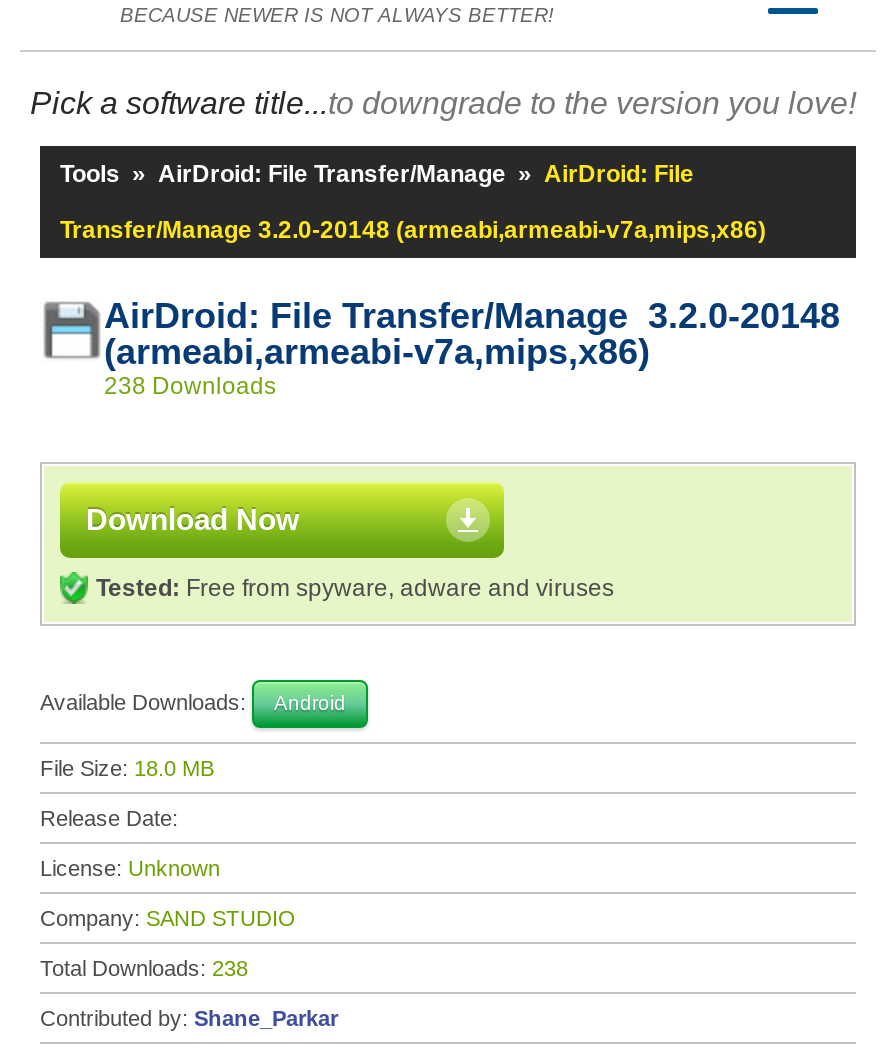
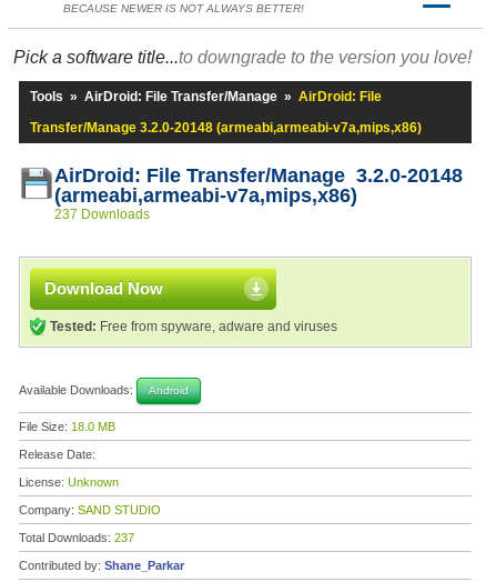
- 238 Downloads
+ 237 Downloads

- Total Downloads: 238
+ Total Downloads: 237
